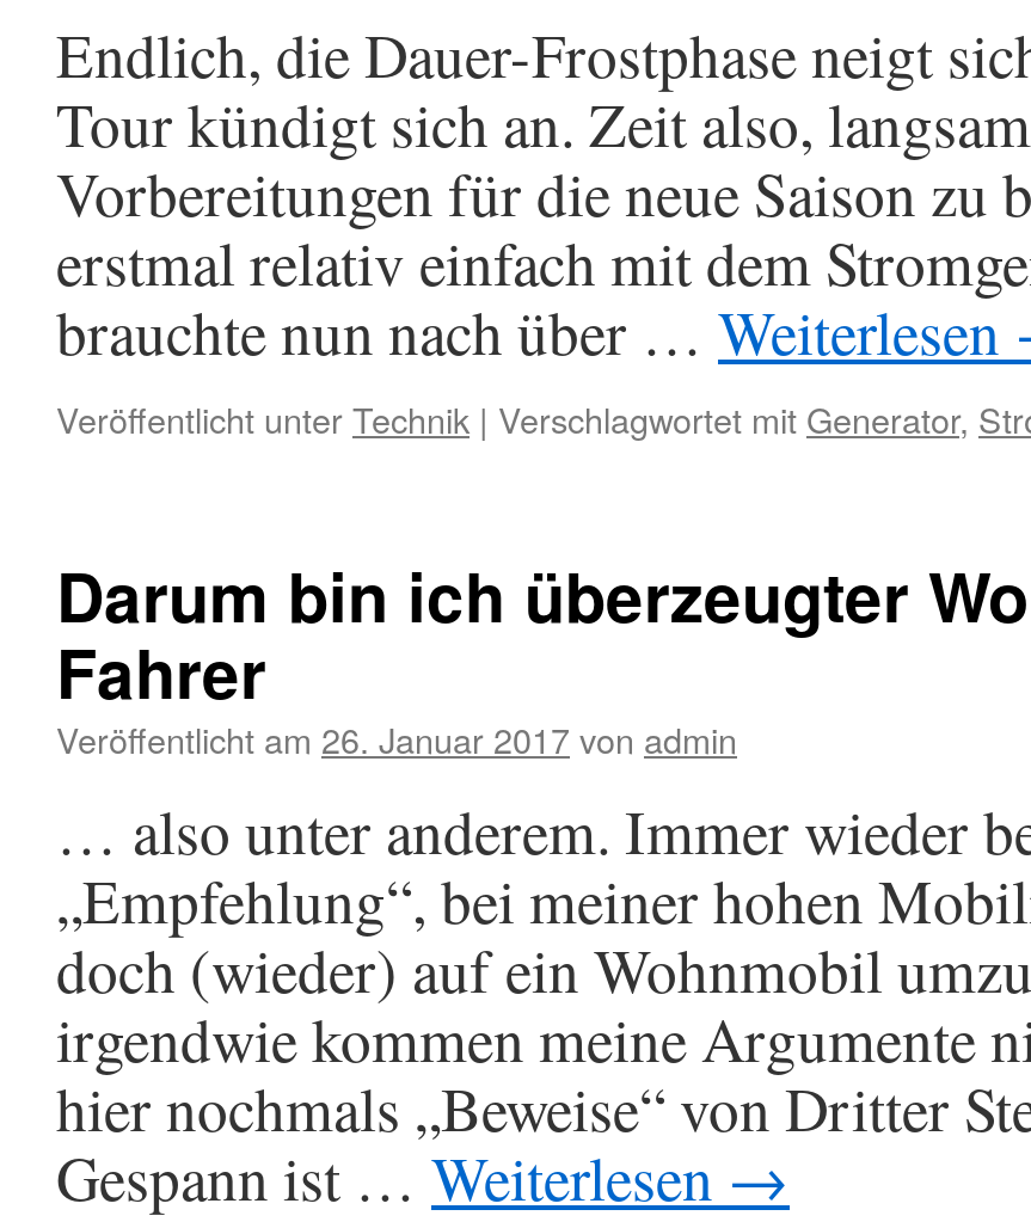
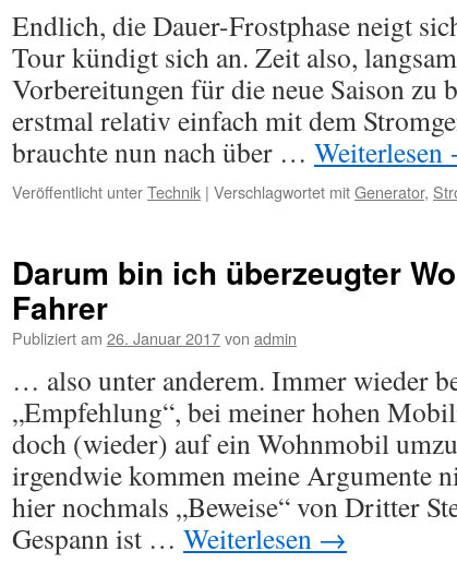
- Veröffentlicht am 26. Januar 2017 von admin
+ Publiziert am 26. Januar 2017 von admin
